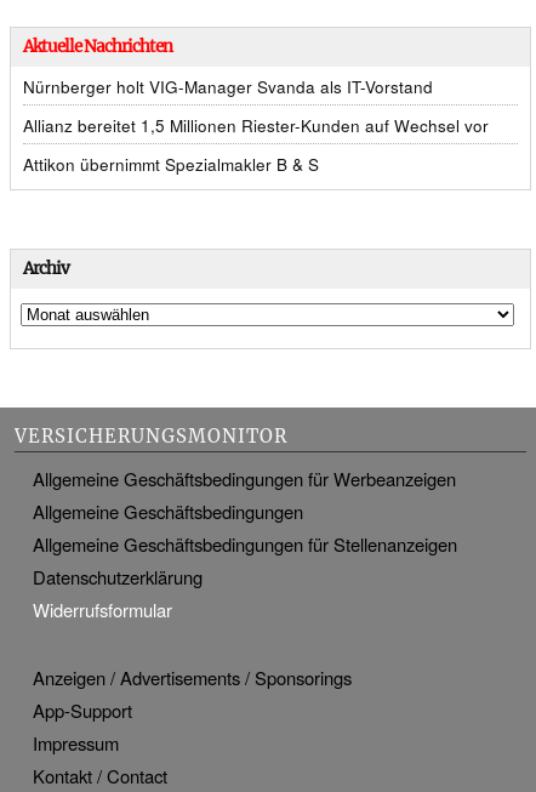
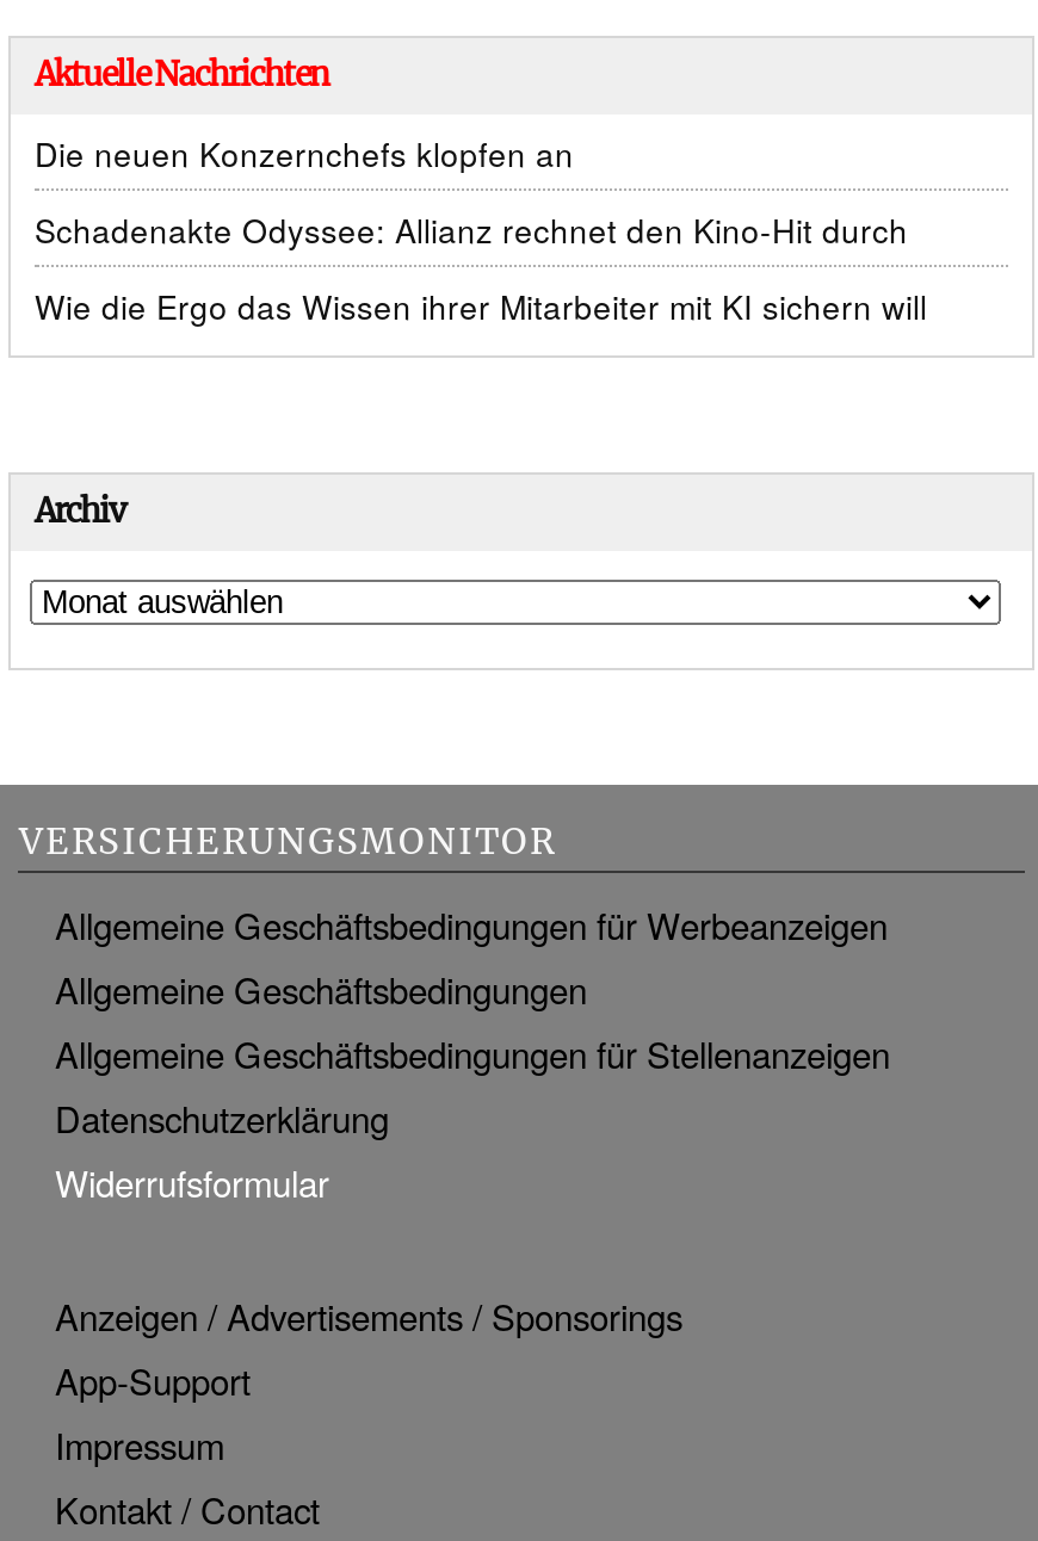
- Nürnberger holt VIG-Manager Svanda als IT-Vorstand
+ Die neuen Konzernchefs klopfen an

- Allianz bereitet 1,5 Millionen Riester-Kunden auf Wechsel vor
+ Schadenakte Odyssee: Allianz rechnet den Kino-Hit durch

- Attikon übernimmt Spezialmakler B & S
+ Wie die Ergo das Wissen ihrer Mitarbeiter mit KI sichern will
